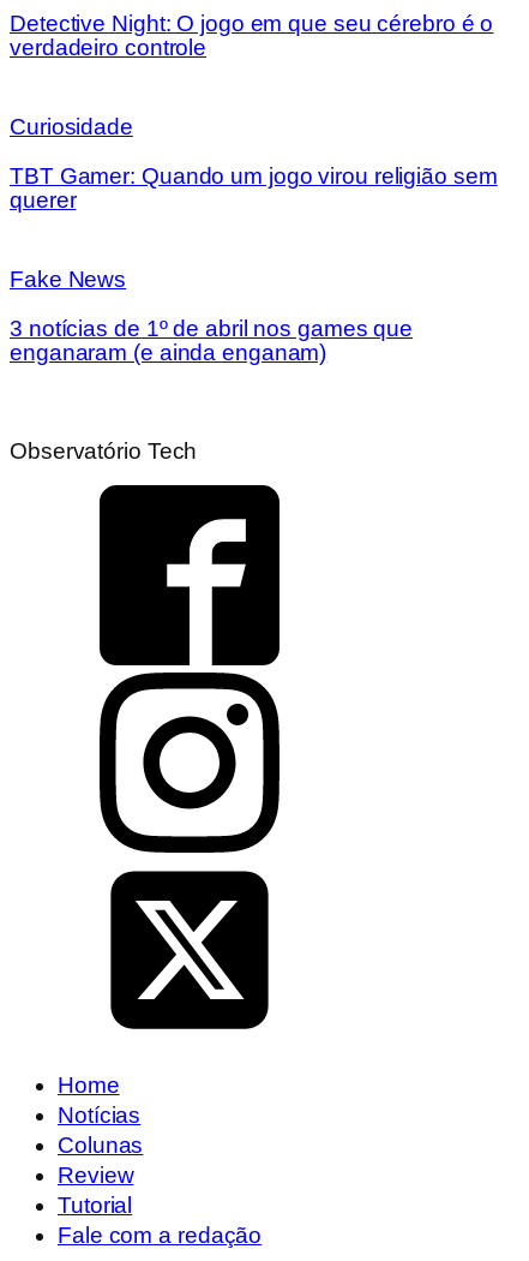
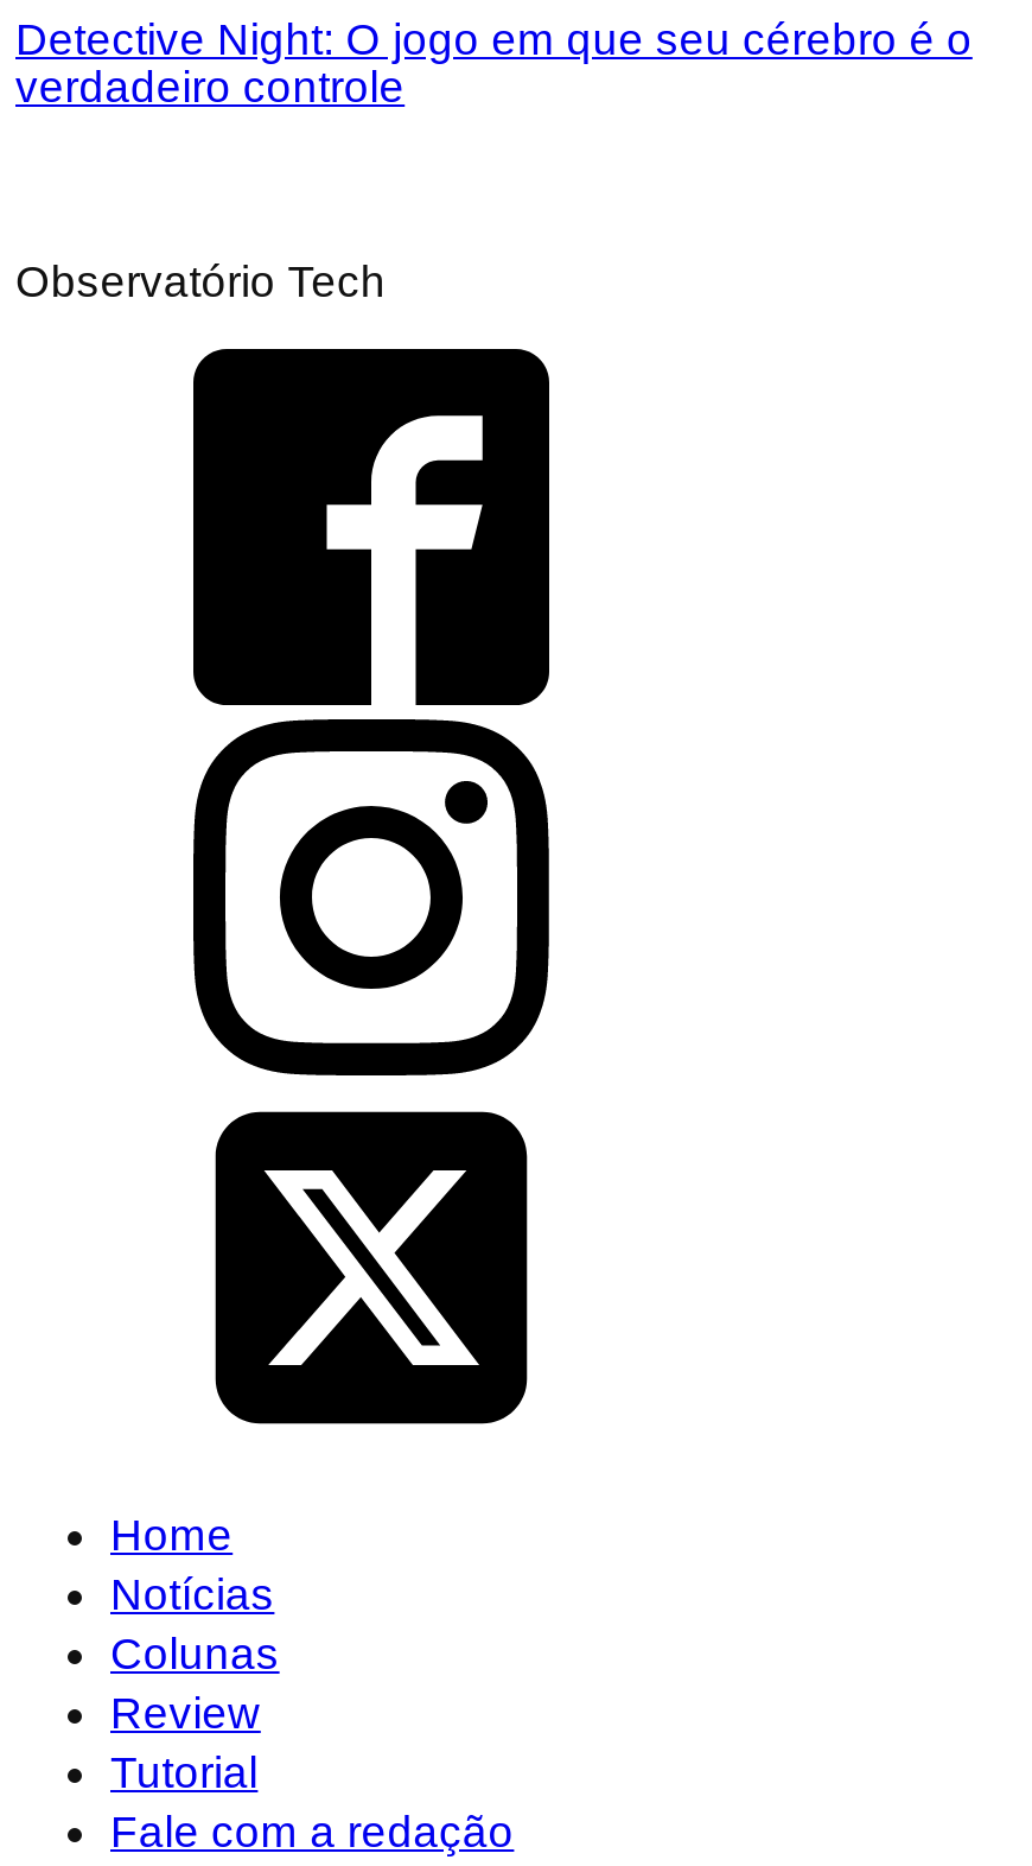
- Curiosidade
- TBT Gamer: Quando um jogo virou religião sem
- querer
- Fake News
- 3 notícias de 1º de abril nos games que
- enganaram (e ainda enganam)
